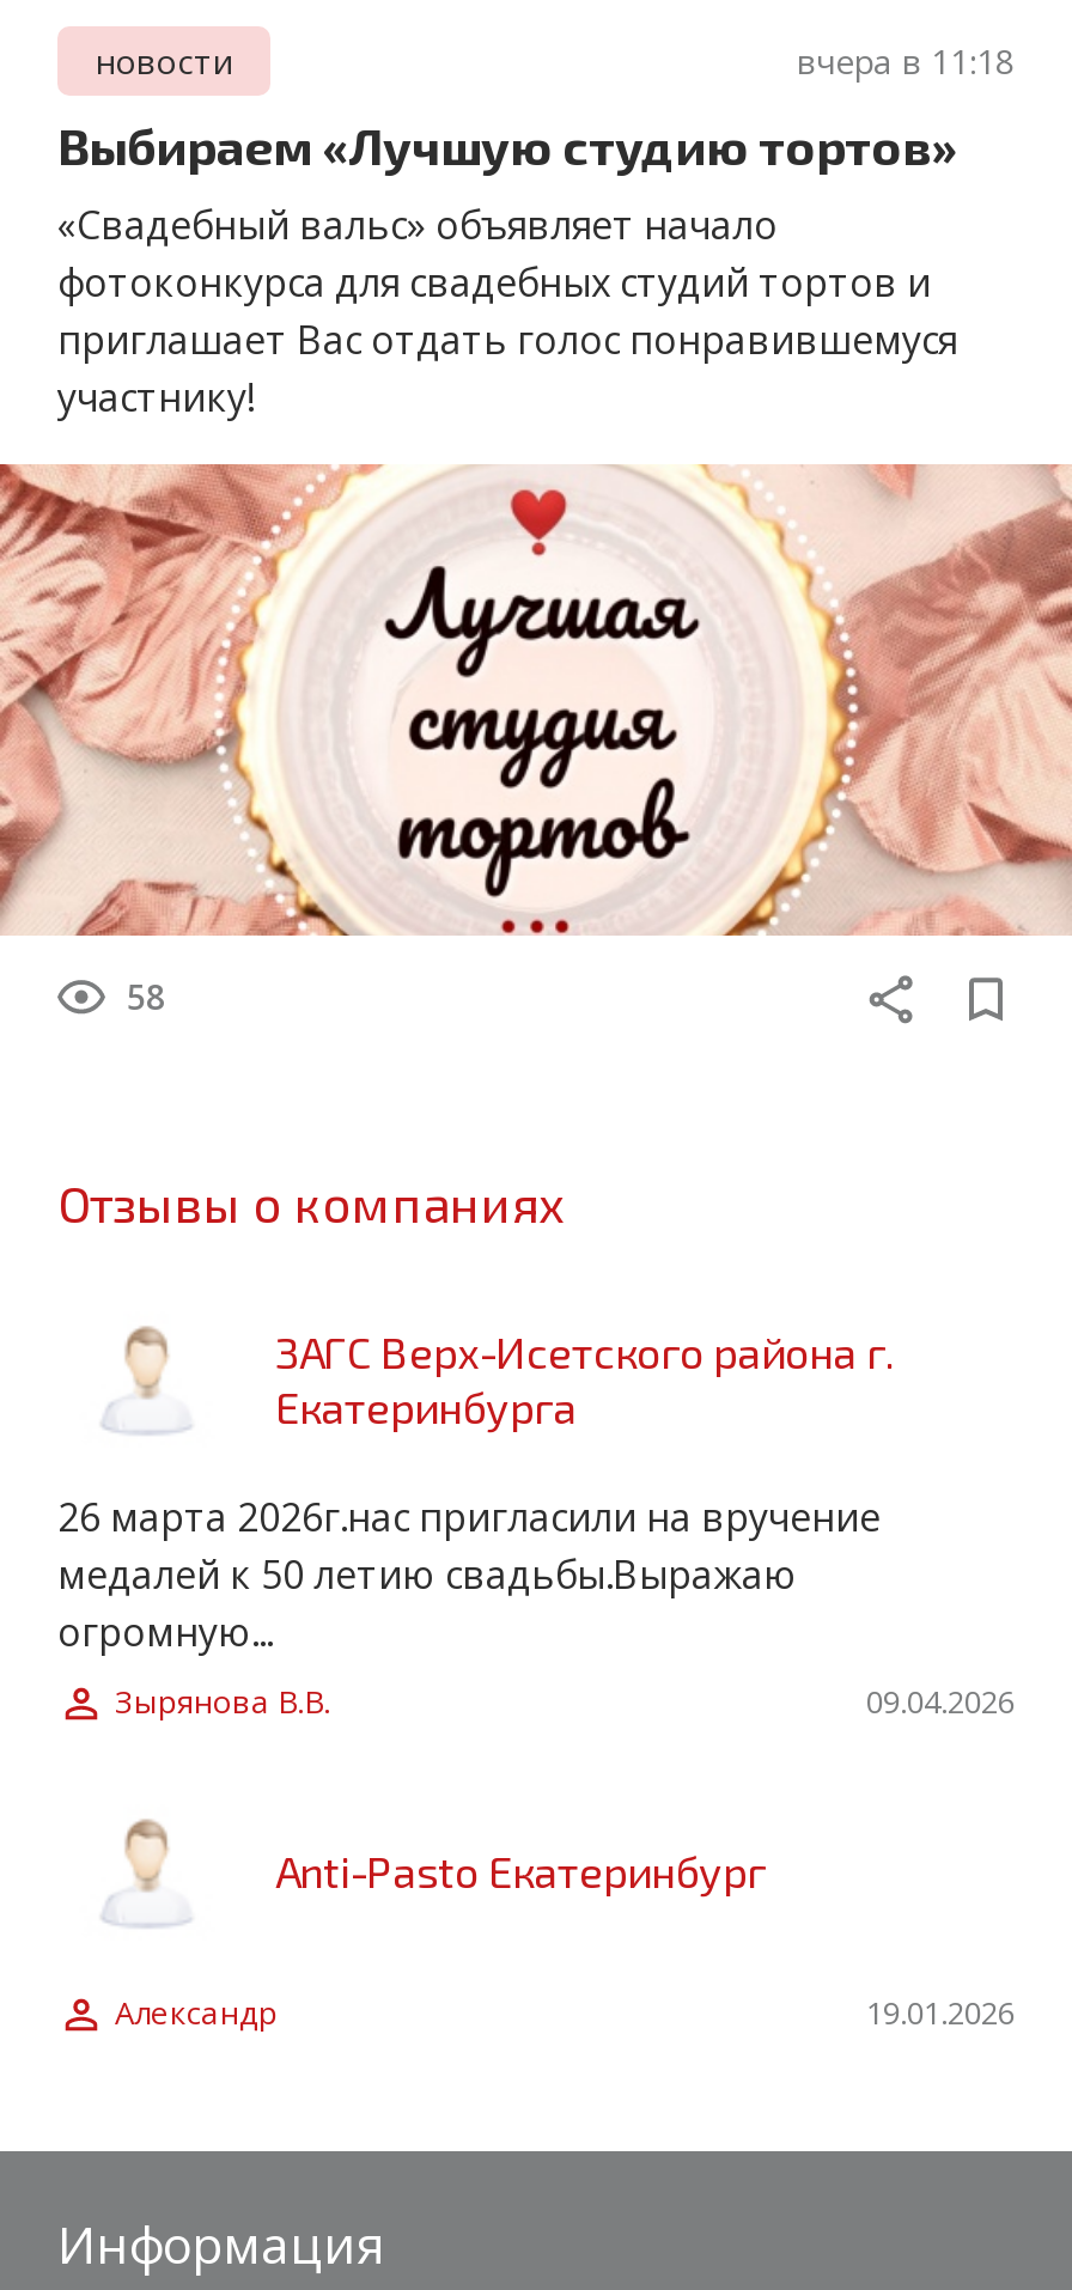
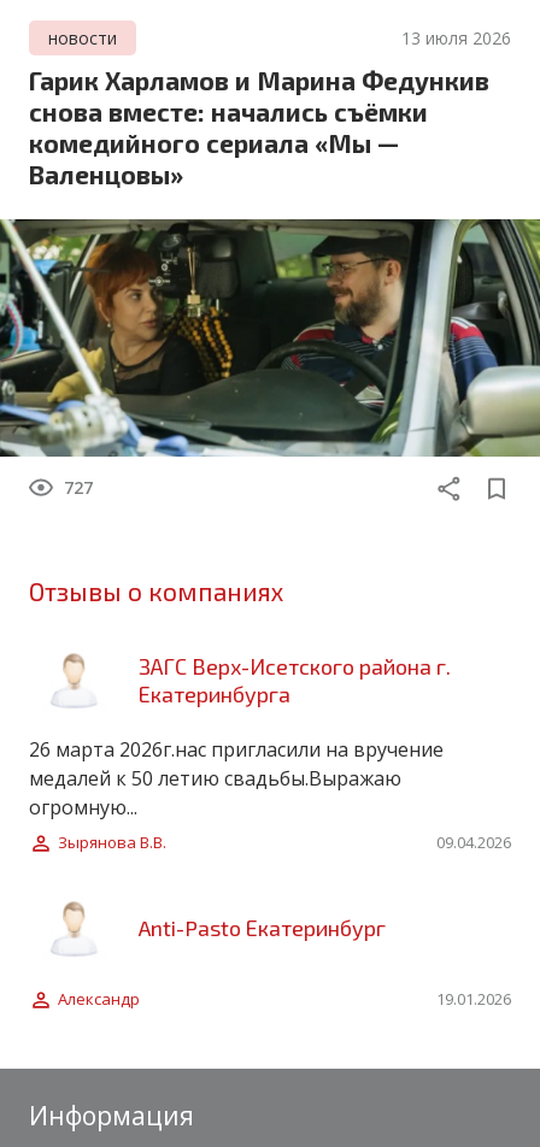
- вчера в 11:18
+ 13 июля 2026

- Выбираем «Лучшую студию тортов»
- «Свадебный вальс» объявляет начало
- фотоконкурса для свадебных студий тортов и
- приглашает Вас отдать голос понравившемуся
- участнику!
+ Гарик Харламов и Марина Федункив
+ снова вместе: начались съёмки
+ комедийного сериала «Мы —
+ Валенцовы»

- [image]
- 58
+ [image]
+ 727
